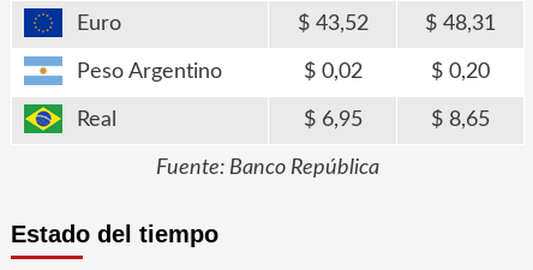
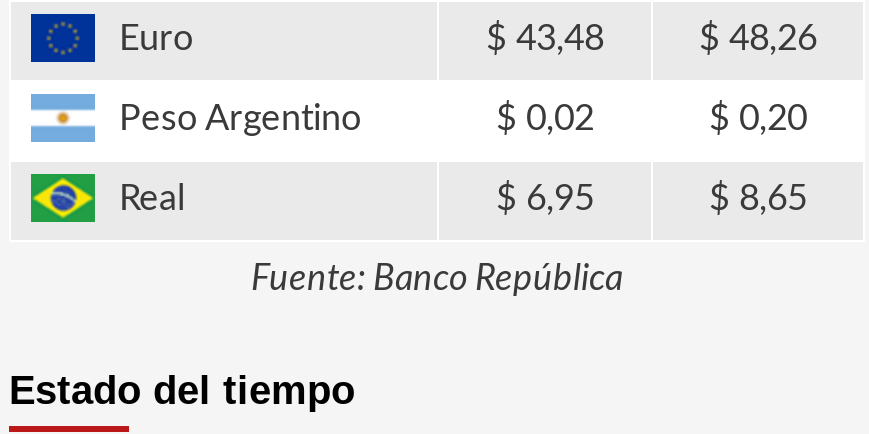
- 43,52
+ 43,48

- 48,31
+ 48,26
